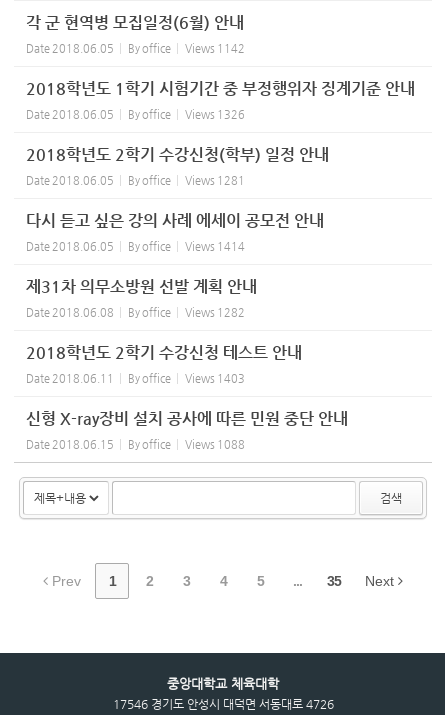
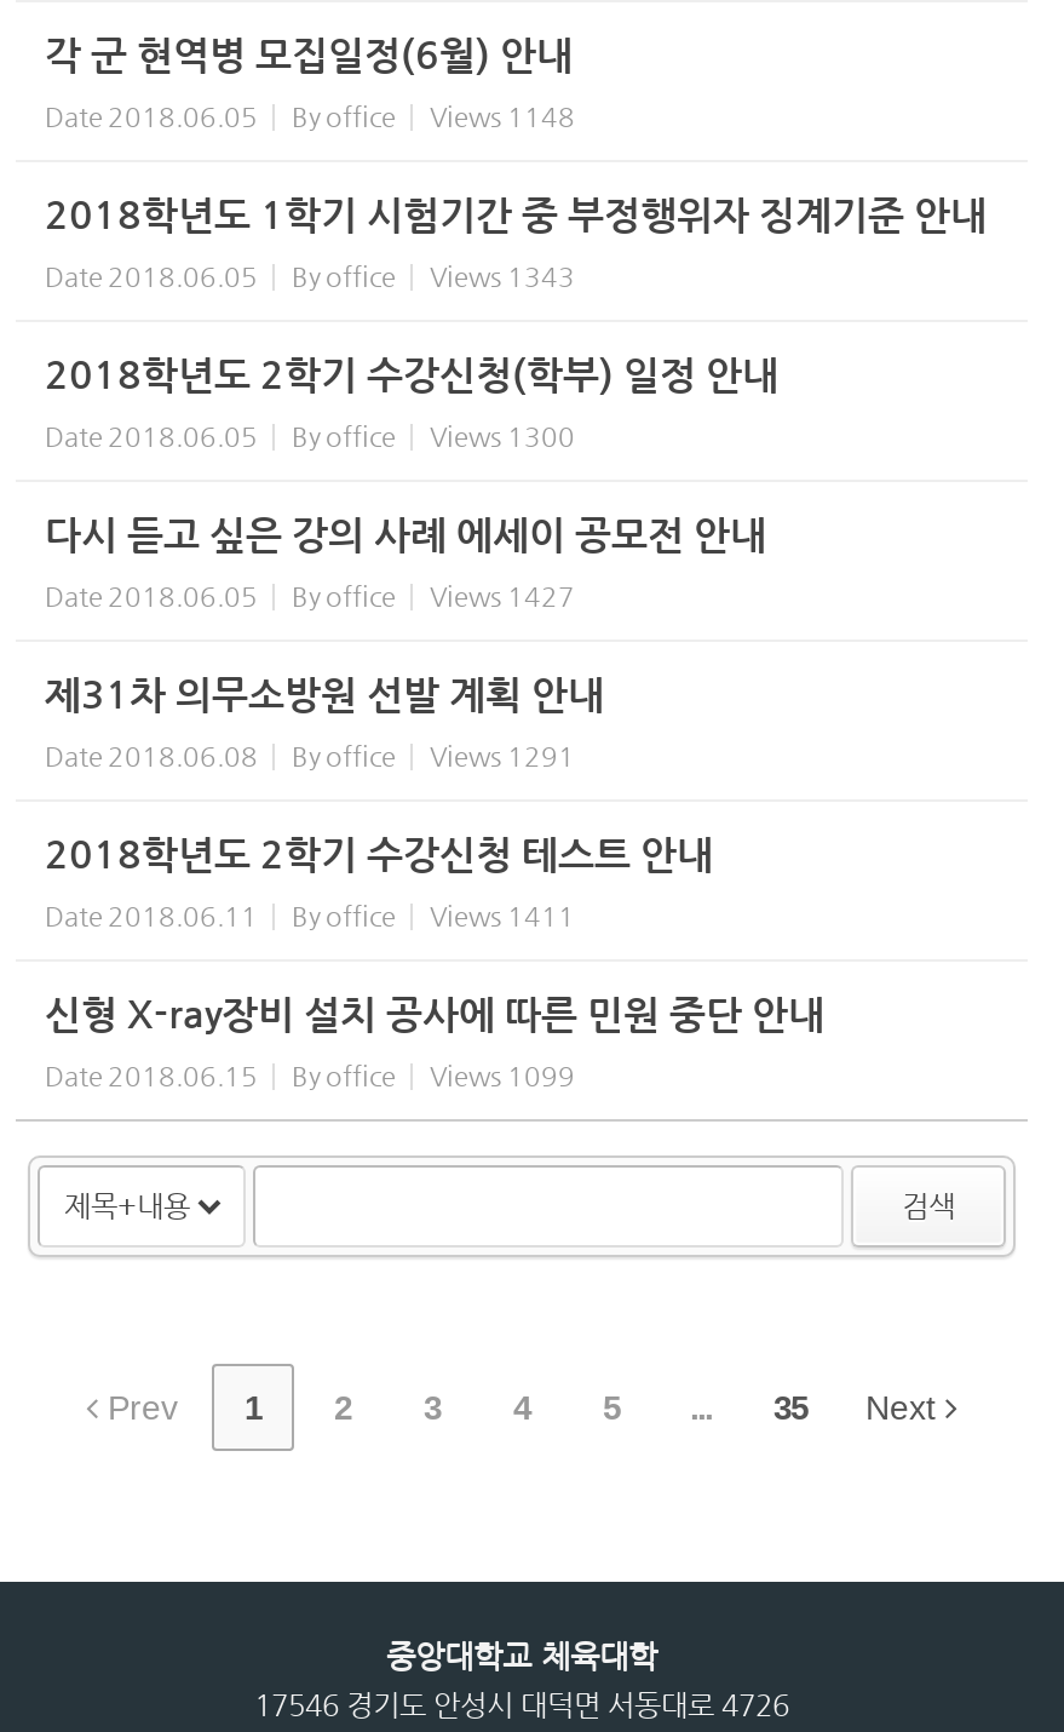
- Date 2018.06.05 By office Views 1142
+ Date 2018.06.05 By office Views 1148

- Date 2018.06.05 By office Views 1326
+ Date 2018.06.05 By office Views 1343

- Date 2018.06.05 By office Views 1281
+ Date 2018.06.05 By office Views 1300

- Date 2018.06.05 By office Views 1414
+ Date 2018.06.05 By office Views 1427

- Date 2018.06.08 By office Views 1282
+ Date 2018.06.08 By office Views 1291

- Date 2018.06.11 By office Views 1403
+ Date 2018.06.11 By office Views 1411

- Date 2018.06.15 By office Views 1088
+ Date 2018.06.15 By office Views 1099
